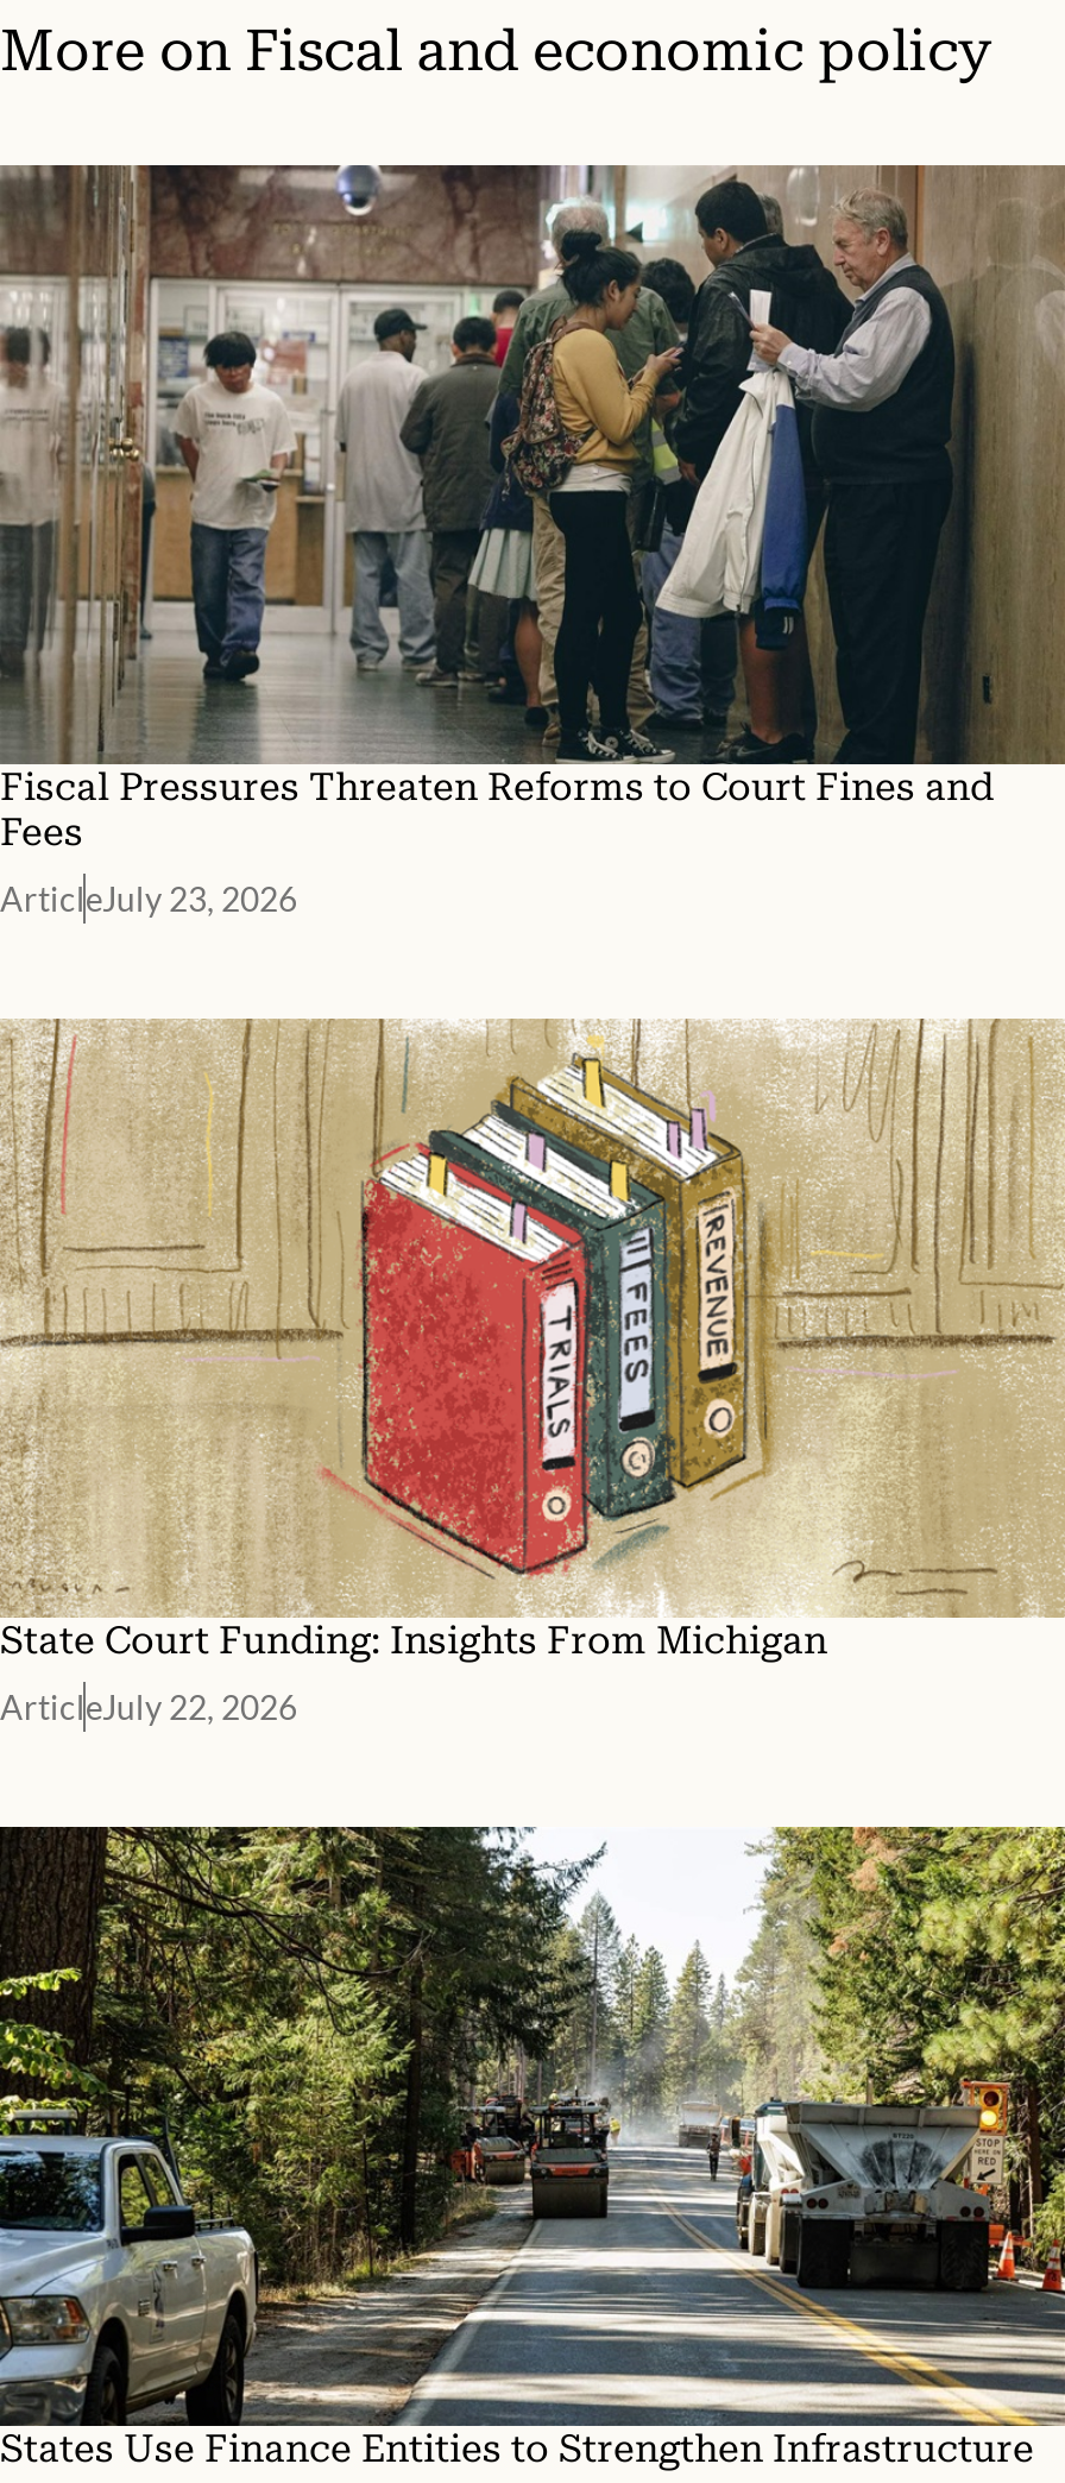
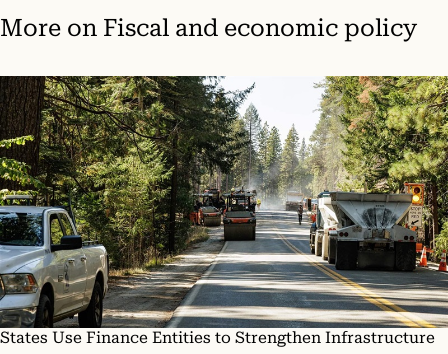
- [image]
- Fiscal Pressures Threaten Reforms to Court Fines and
- Fees
- ArticleJuly 23, 2026

- [image]
- State Court Funding: Insights From Michigan
- ArticleJuly 22, 2026
